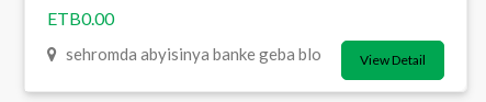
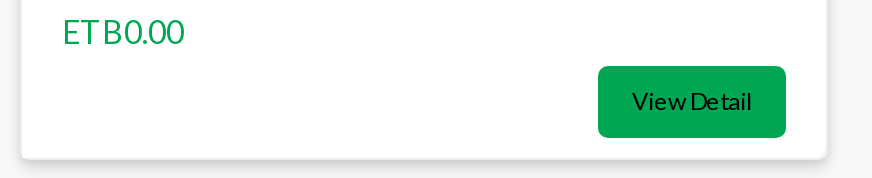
- sehromda abyisinya banke geba blo
